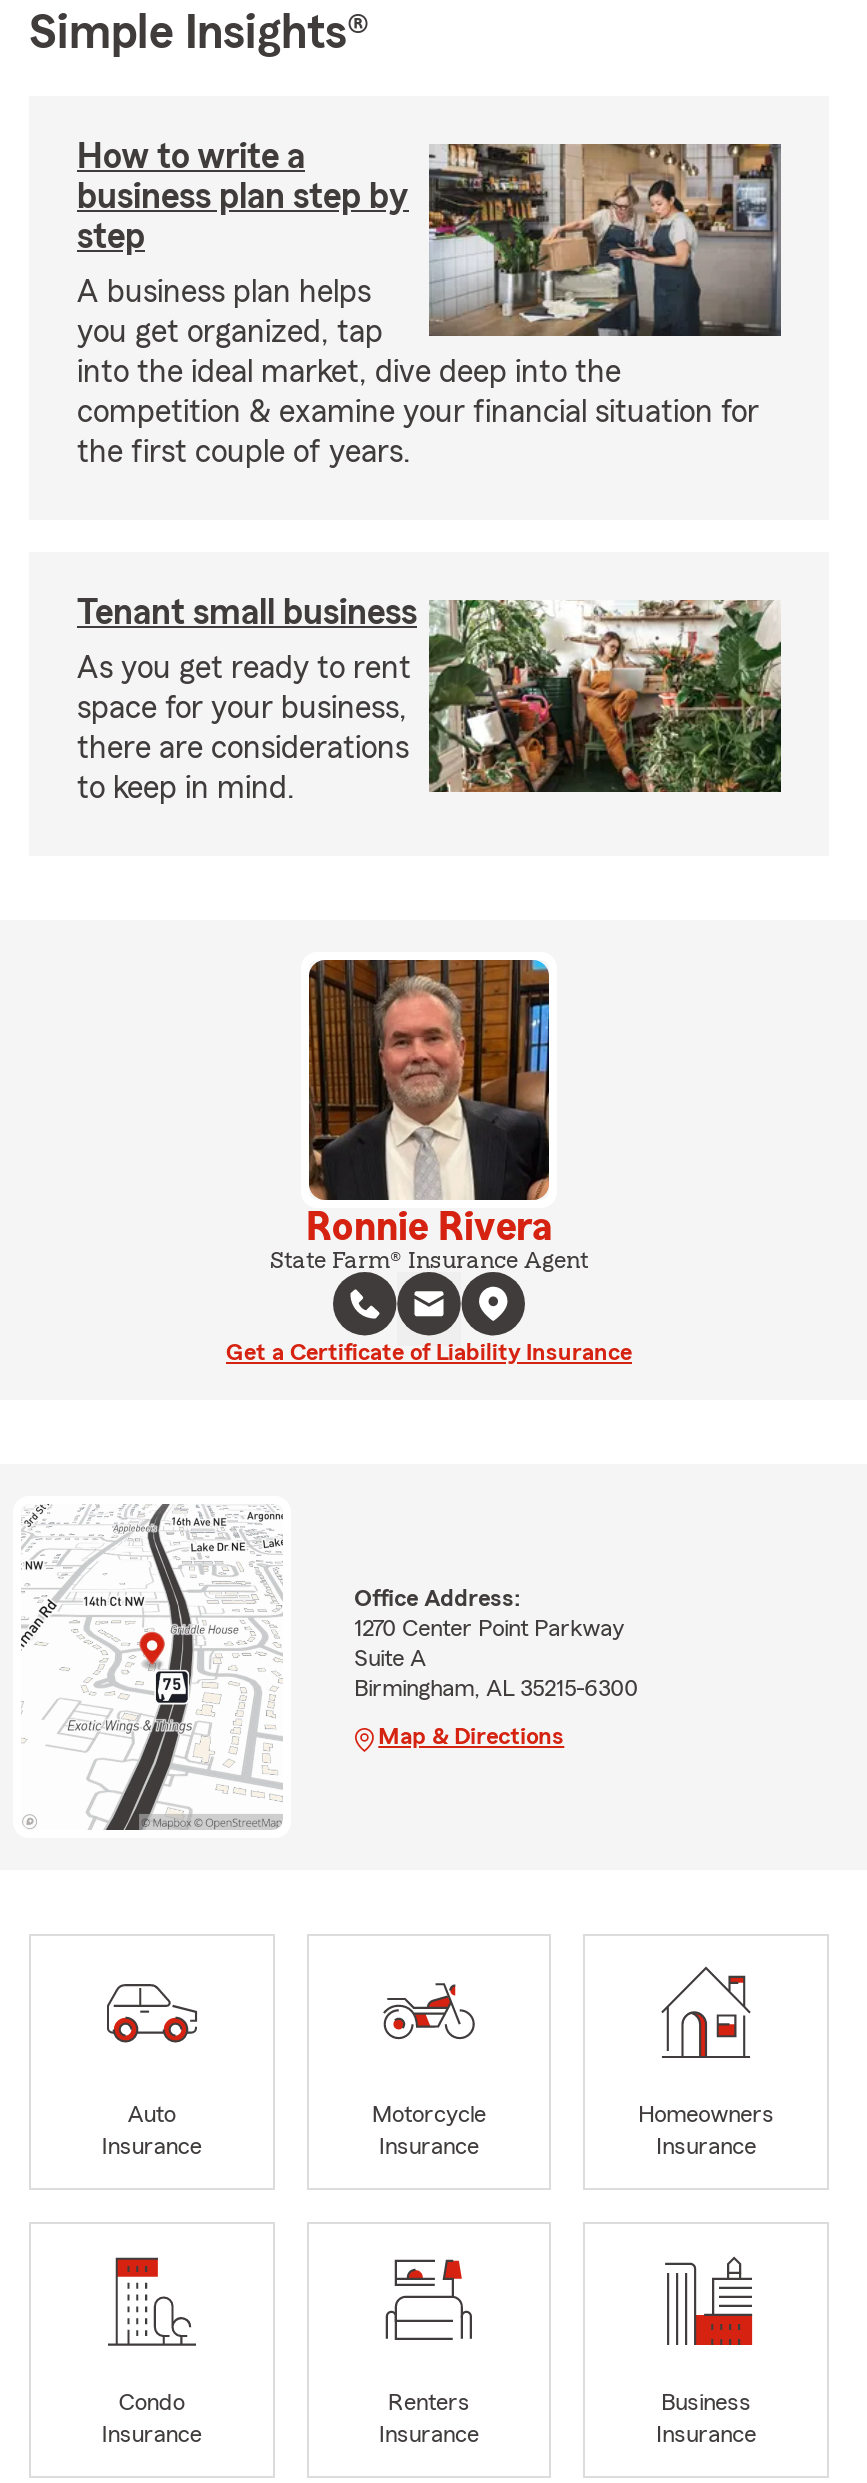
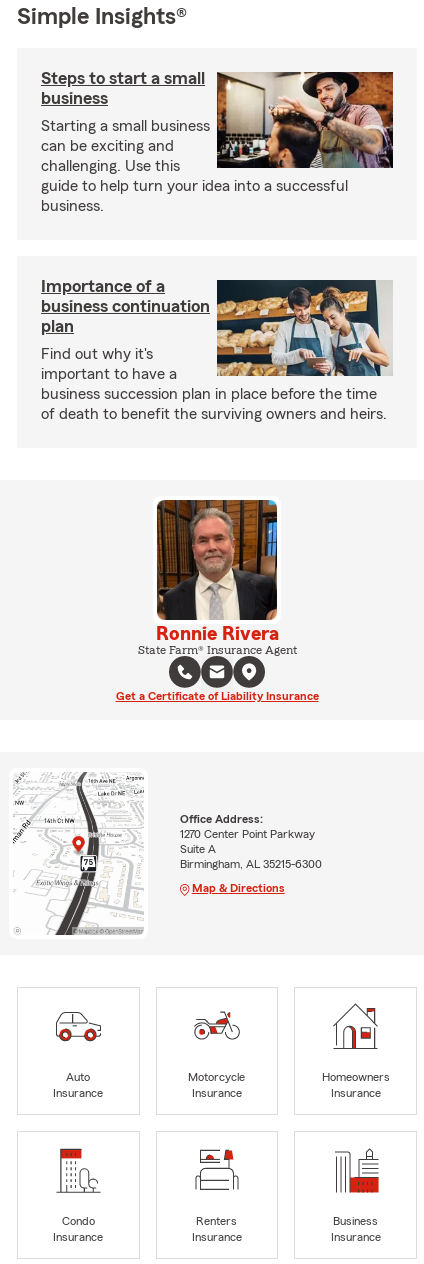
- How to write a
- business plan step by
- step
+ Steps to start a small
+ business

- [image]
- A business plan helps
- you get organized, tap
- into the ideal market, dive deep into the
- competition & examine your financial situation for
- the first couple of years.
+ [image]
+ Starting a small business
+ can be exciting and
+ challenging. Use this
+ guide to help turn your idea into a successful
+ business.

- [image]
- Tenant small business
+ [image]
+ Importance of a
+ business continuation
+ plan

- As you get ready to rent
- space for your business,
- there are considerations
- to keep in mind.
+ Find out why it's
+ important to have a
+ business succession plan in place before the time
+ of death to benefit the surviving owners and heirs.
